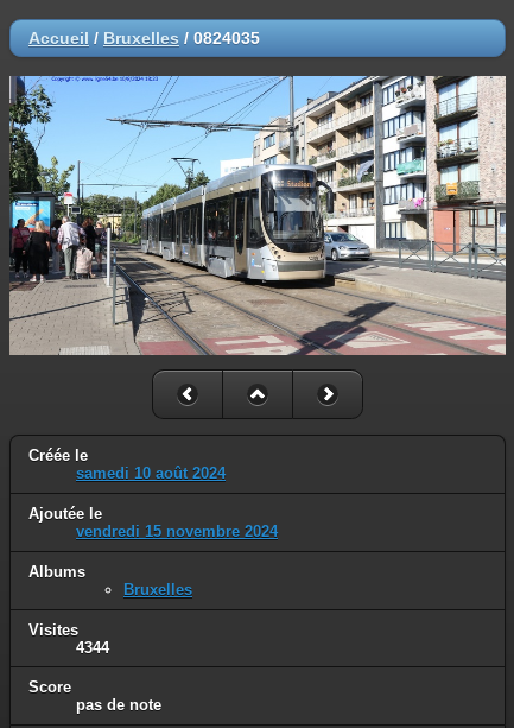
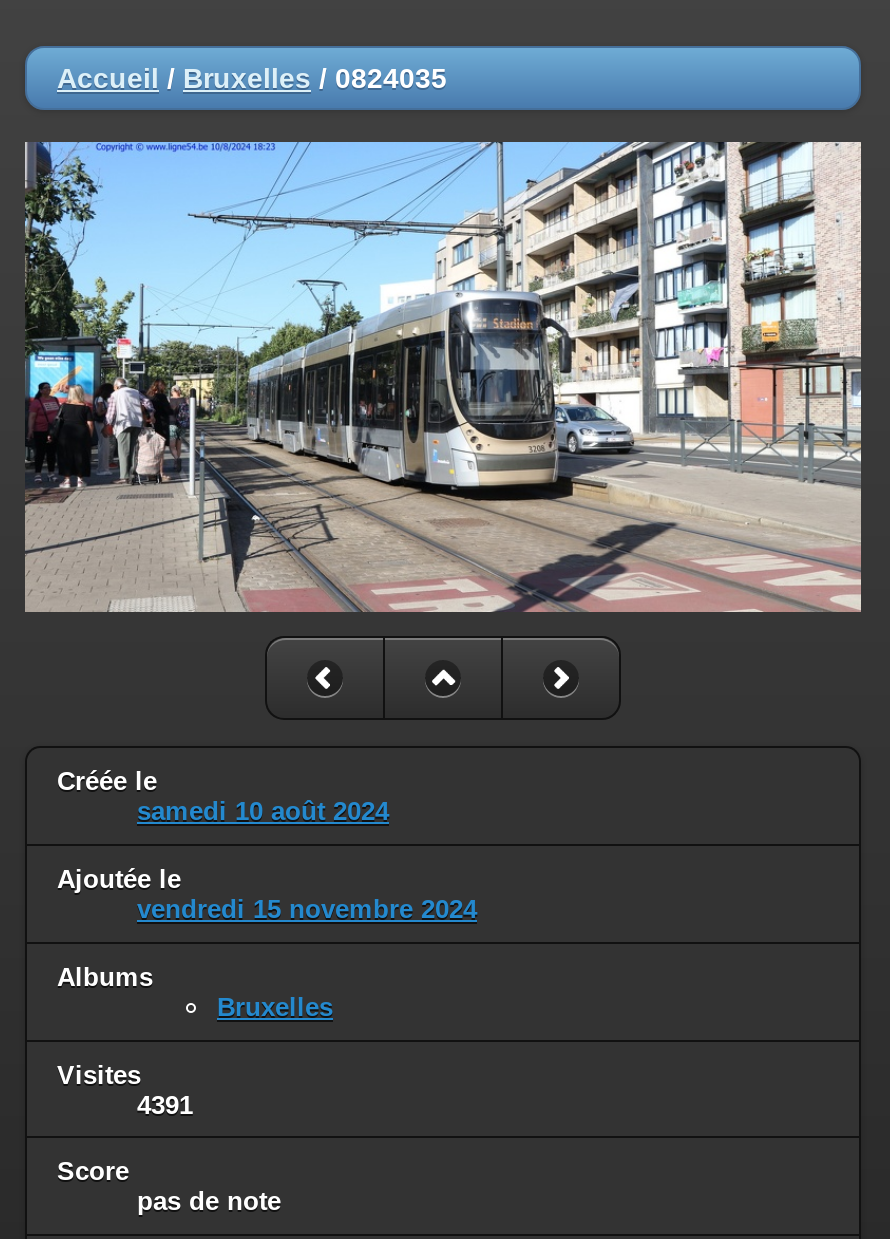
- 4344
+ 4391
